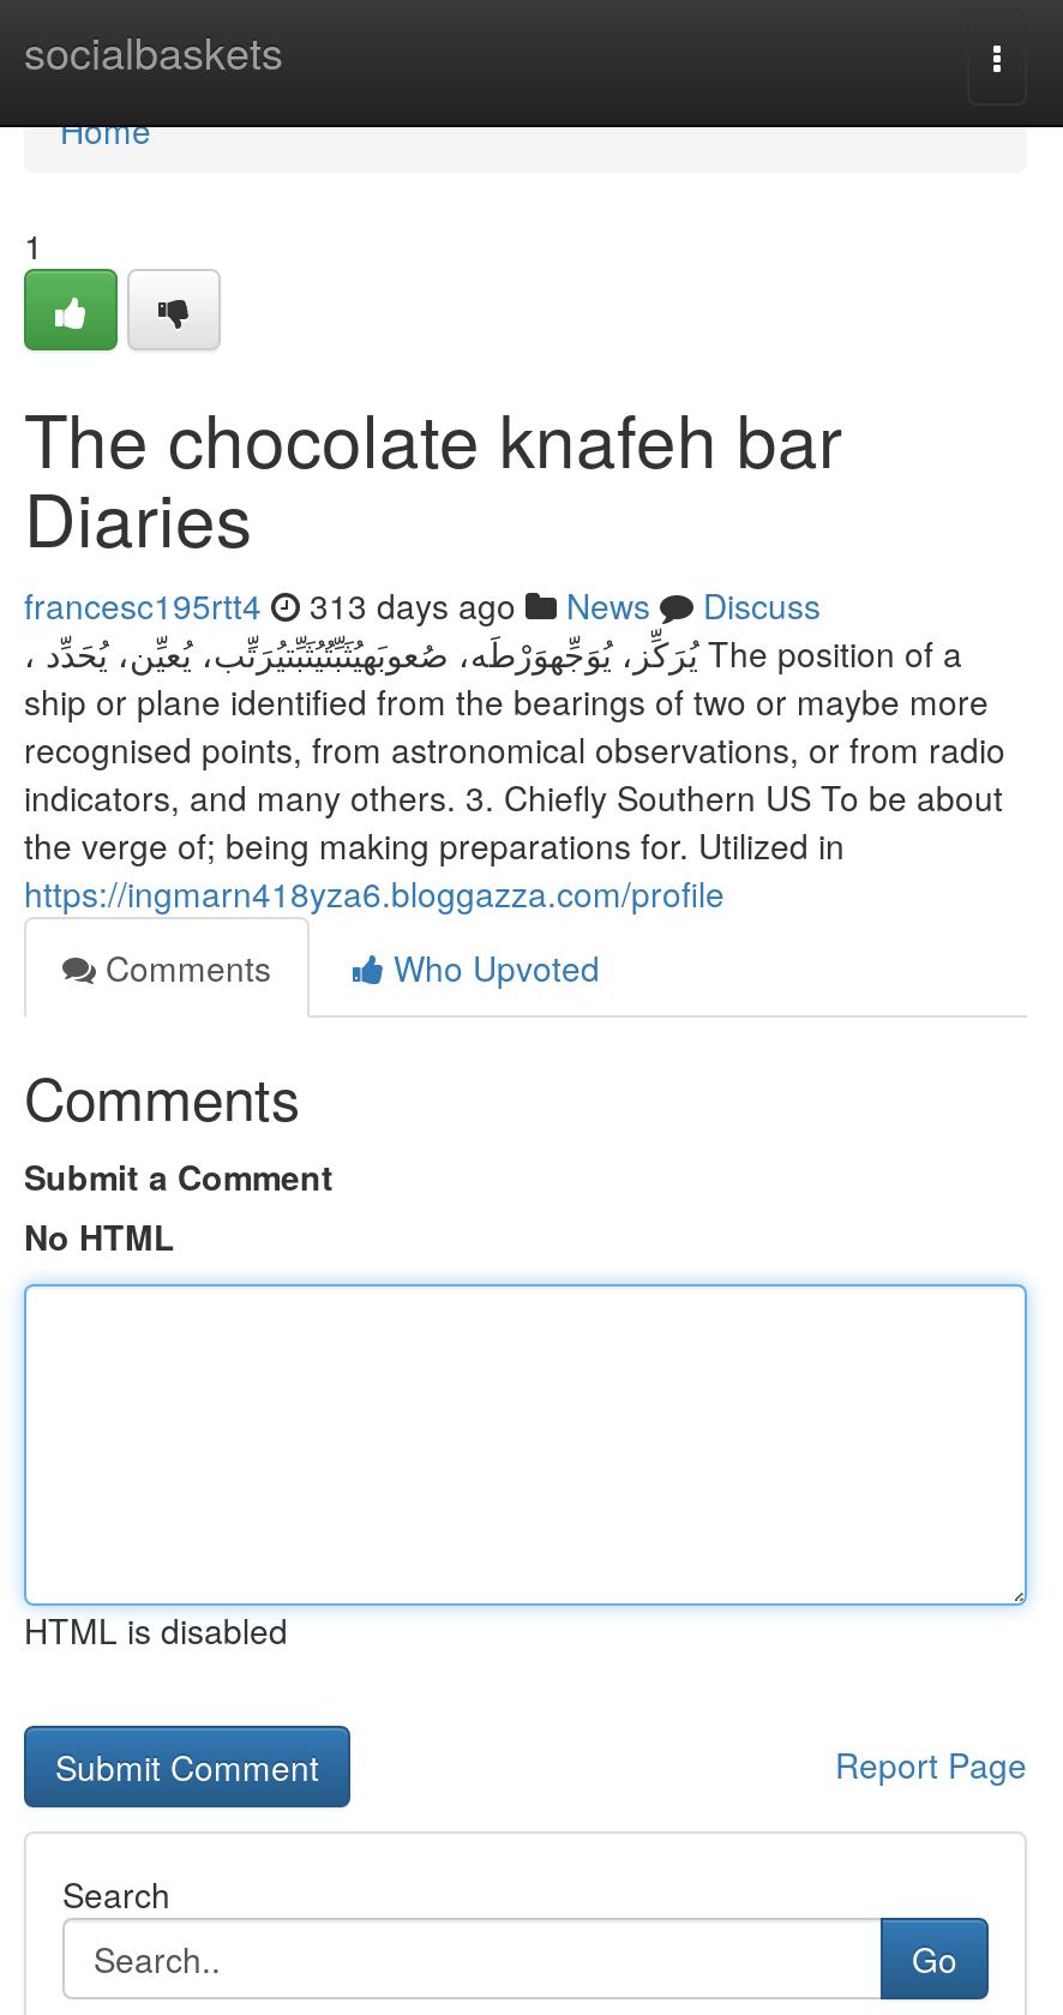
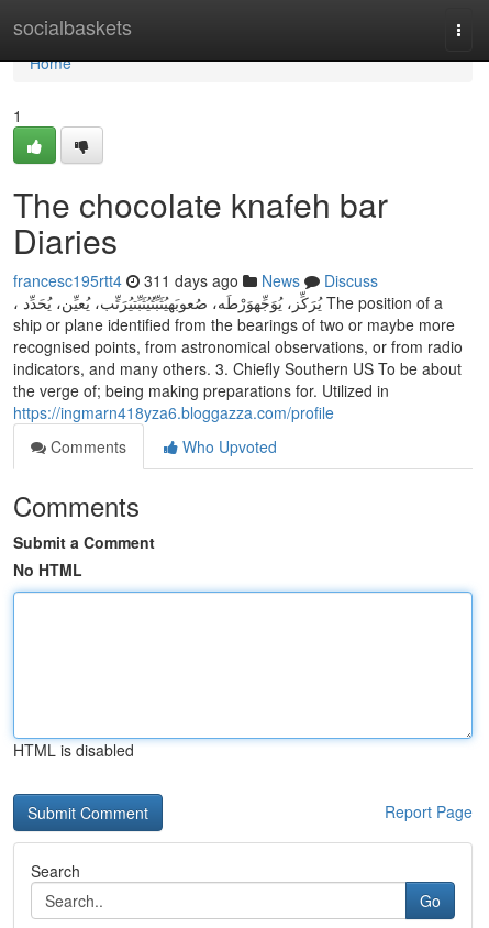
- francesc195rtt4 313 days ago News Discuss
+ francesc195rtt4 311 days ago News Discuss
